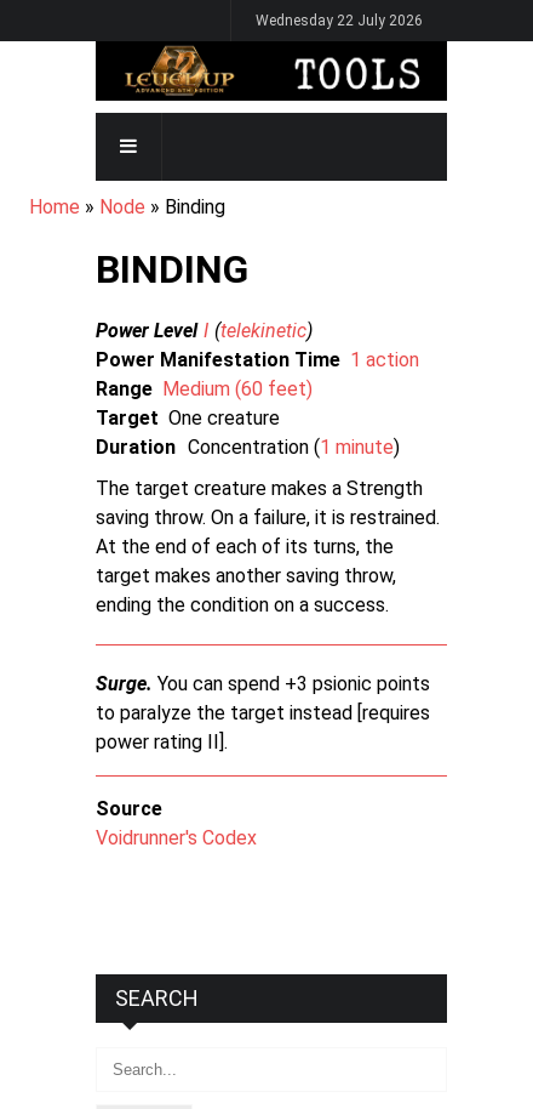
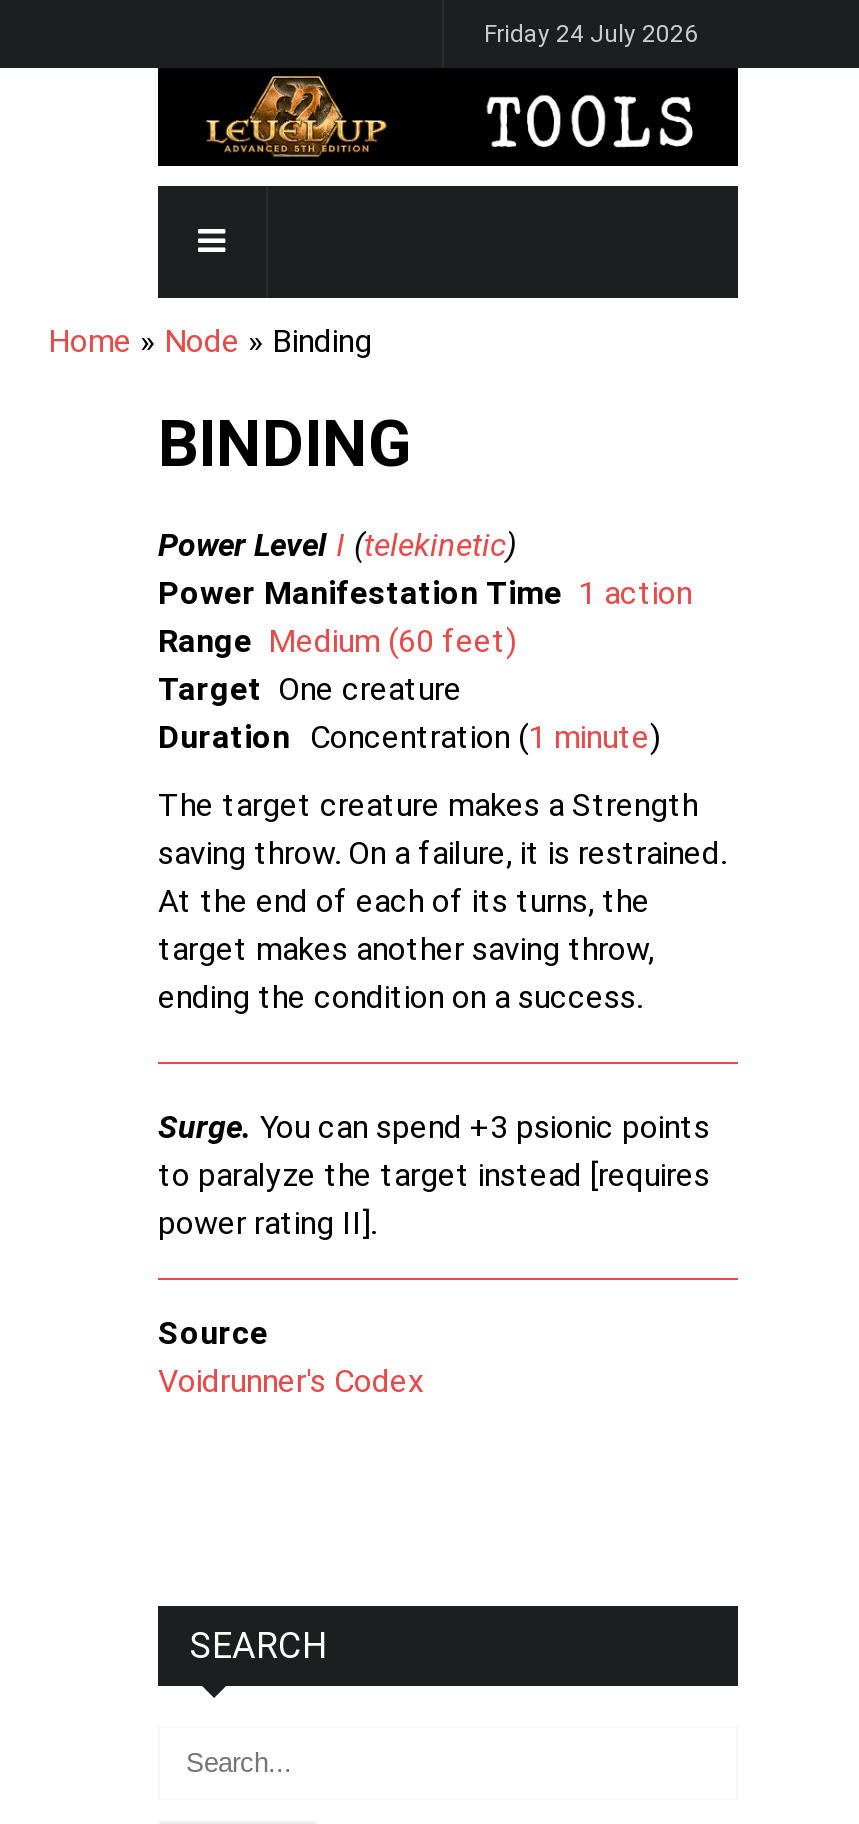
- Wednesday 22 July 2026
+ Friday 24 July 2026
